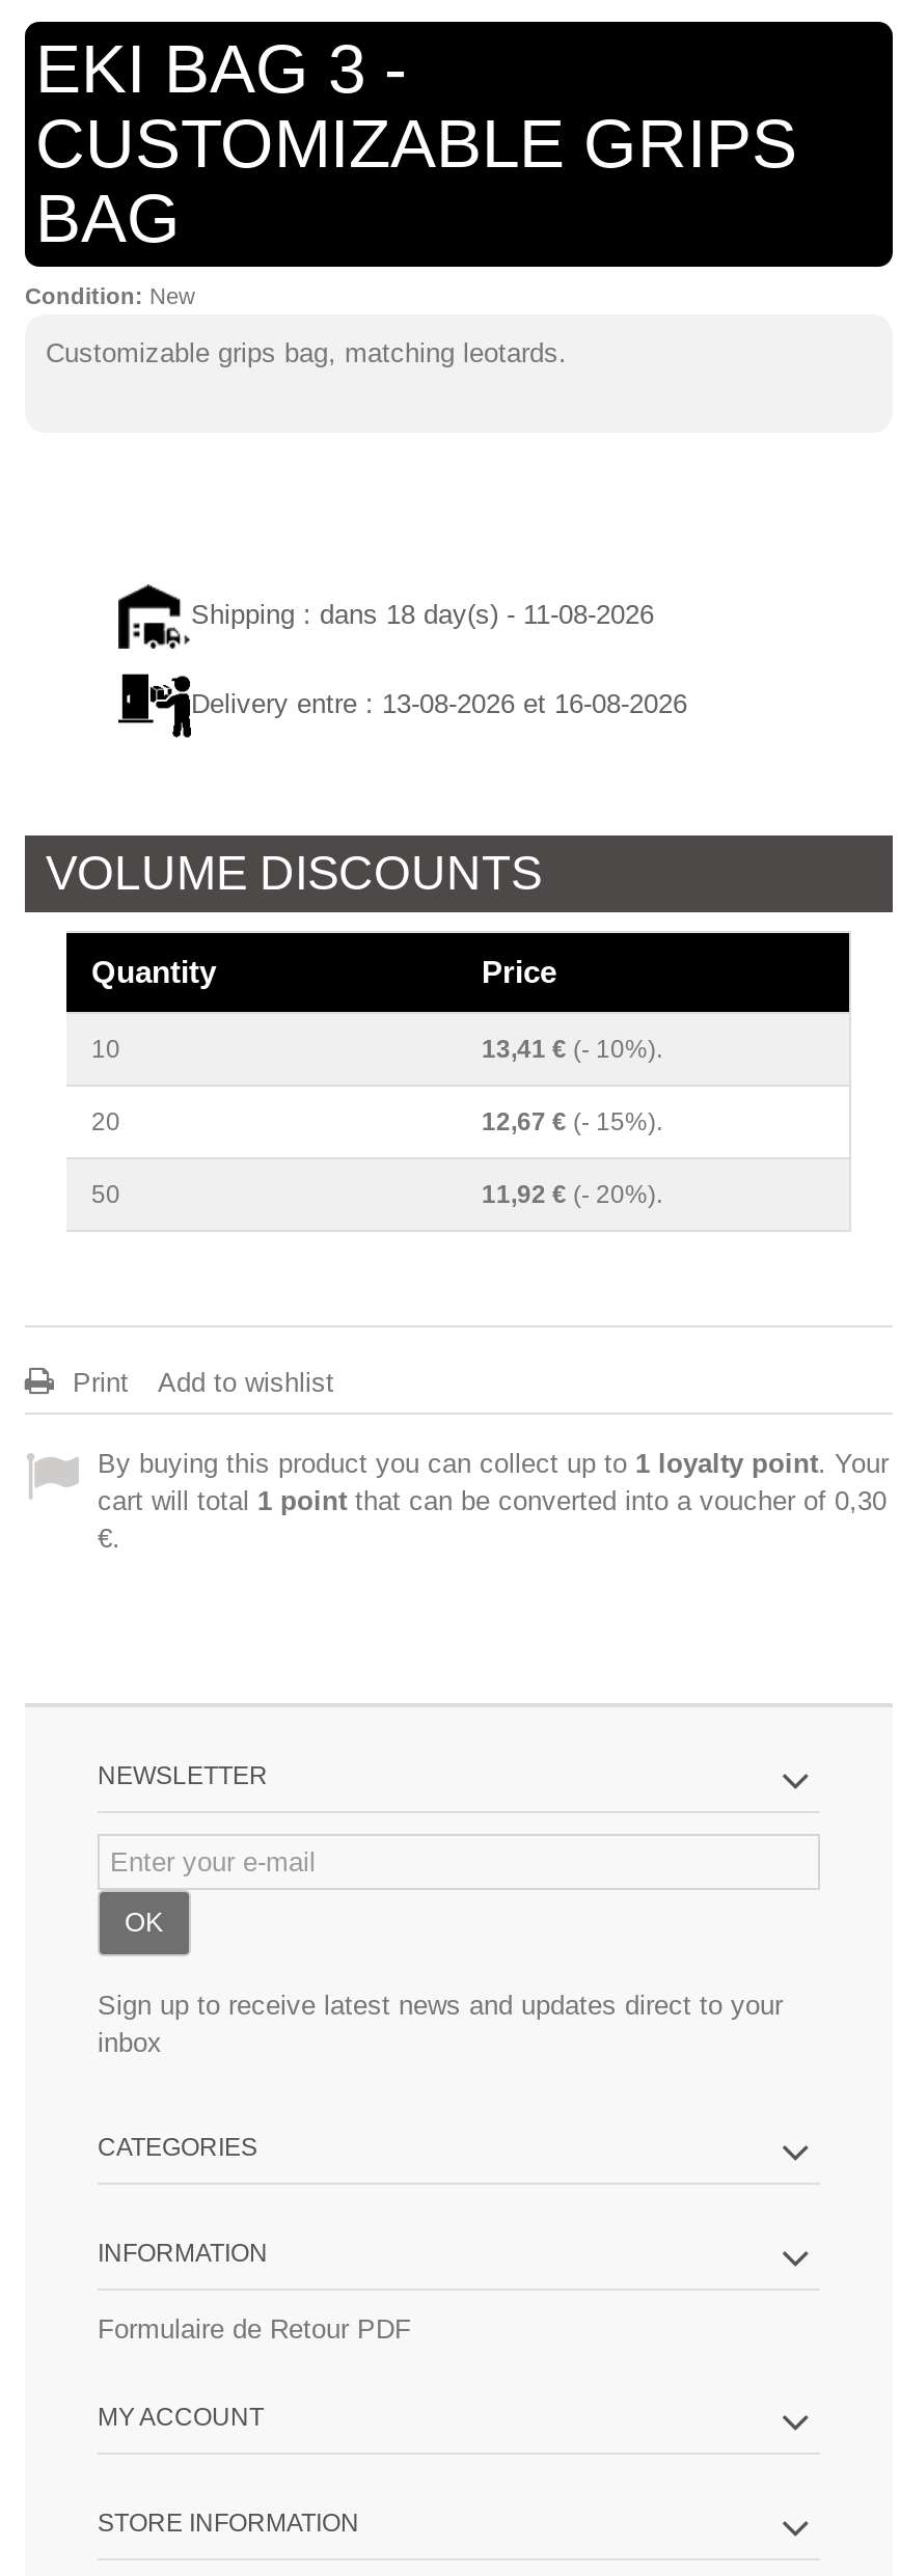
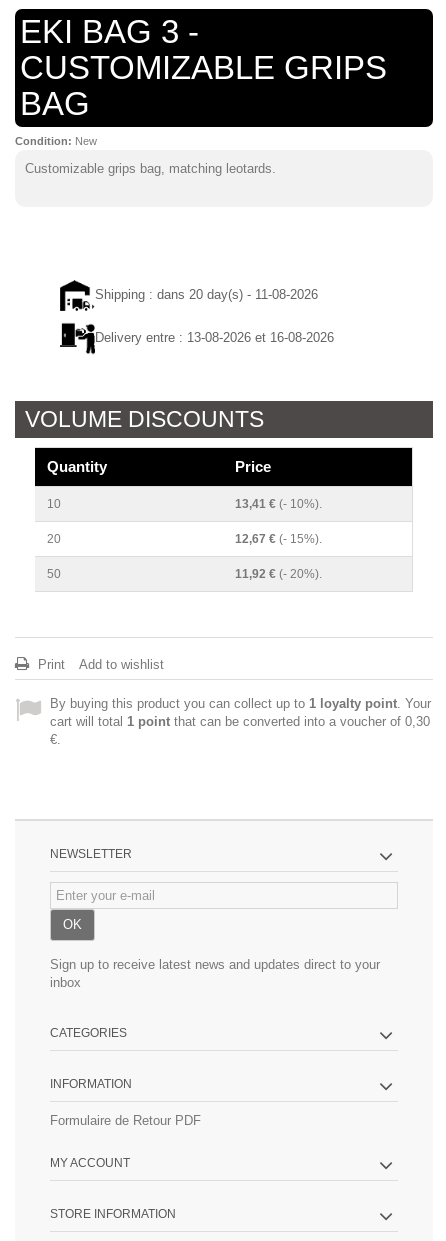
- Shipping : dans 18 day(s) - 11-08-2026
+ Shipping : dans 20 day(s) - 11-08-2026
